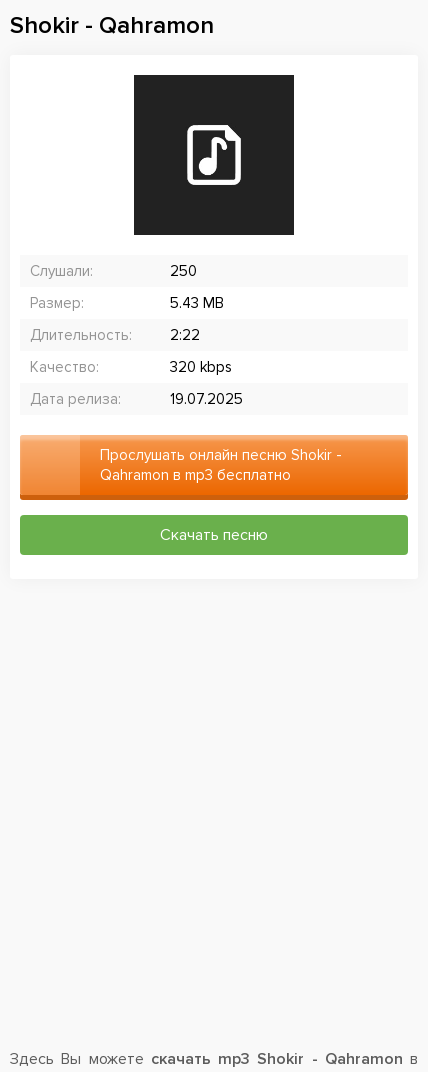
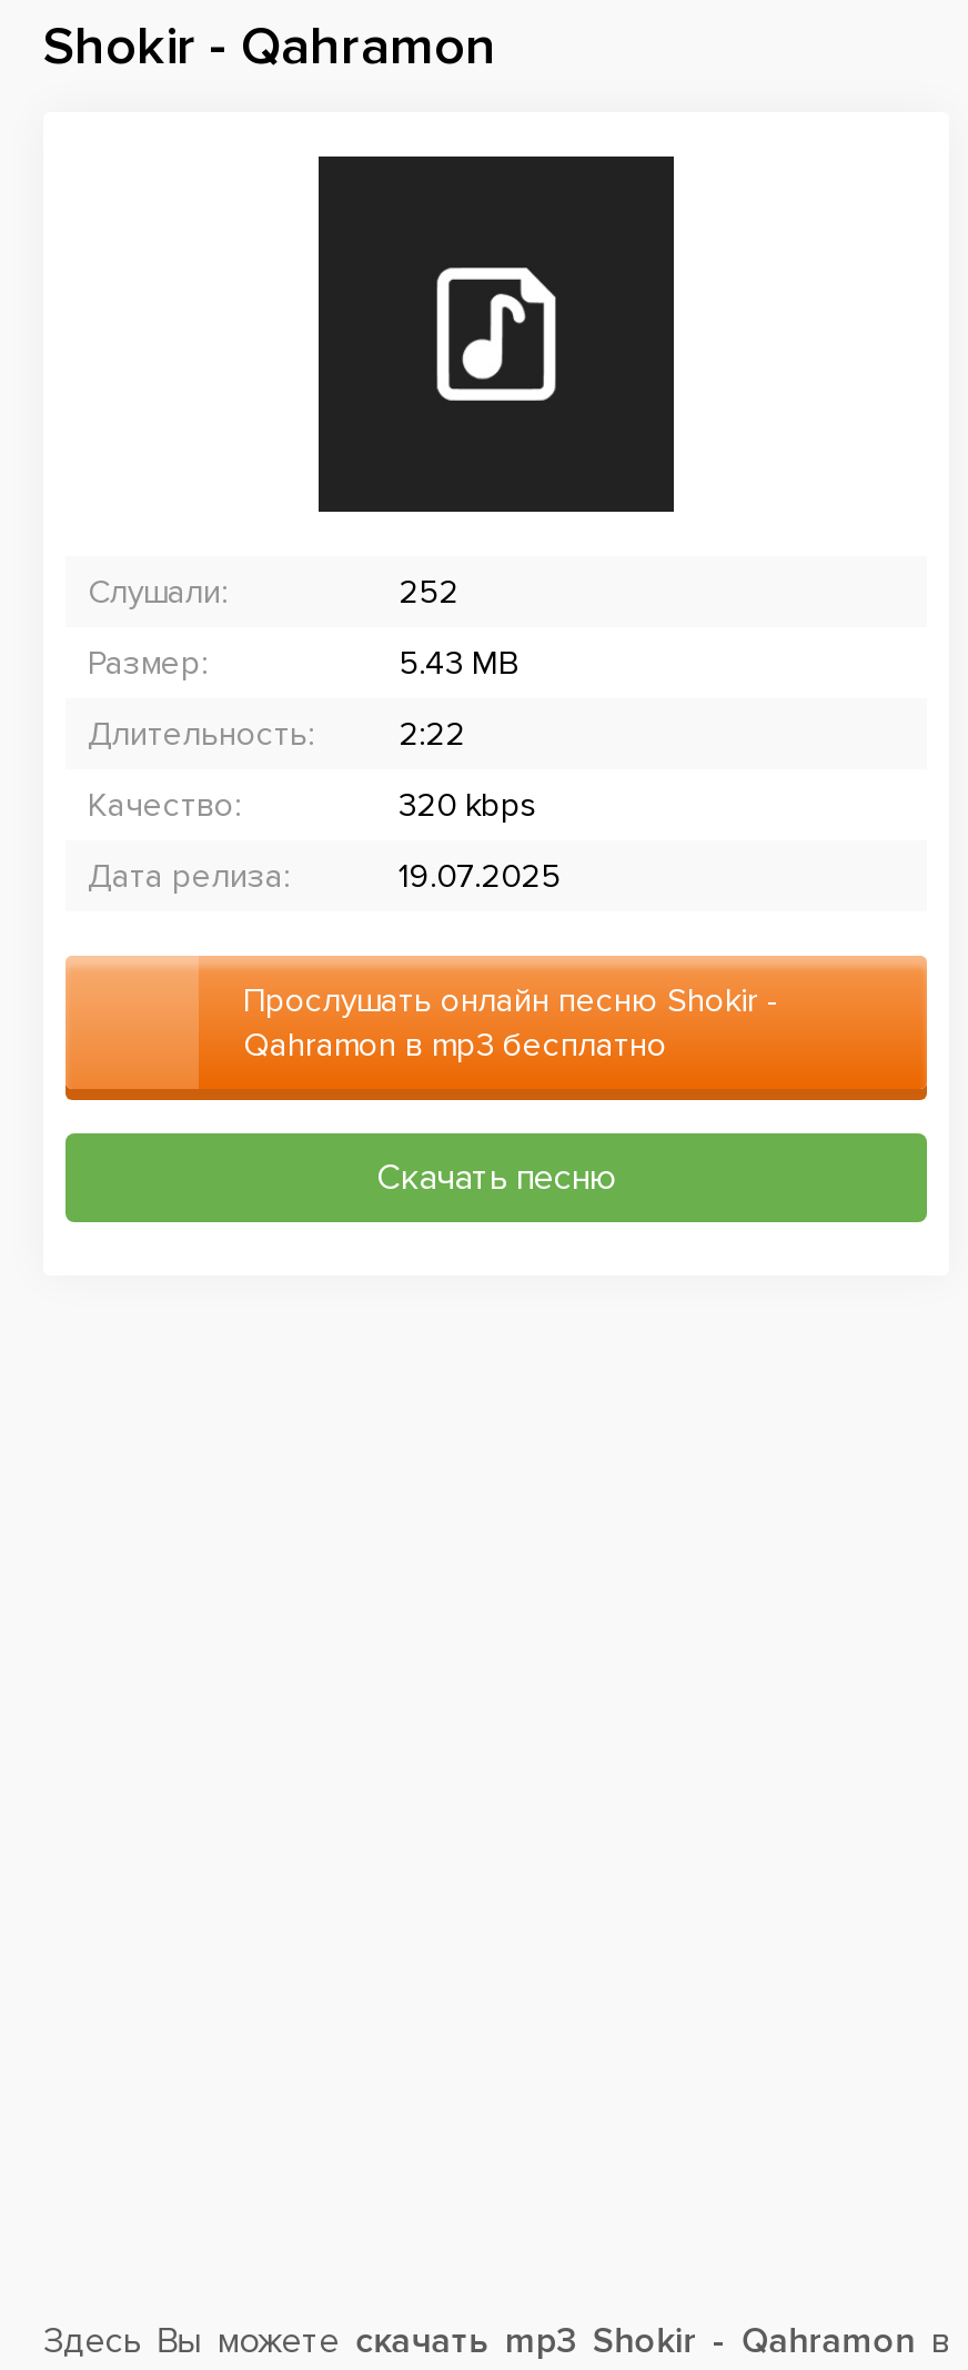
- 250
+ 252
